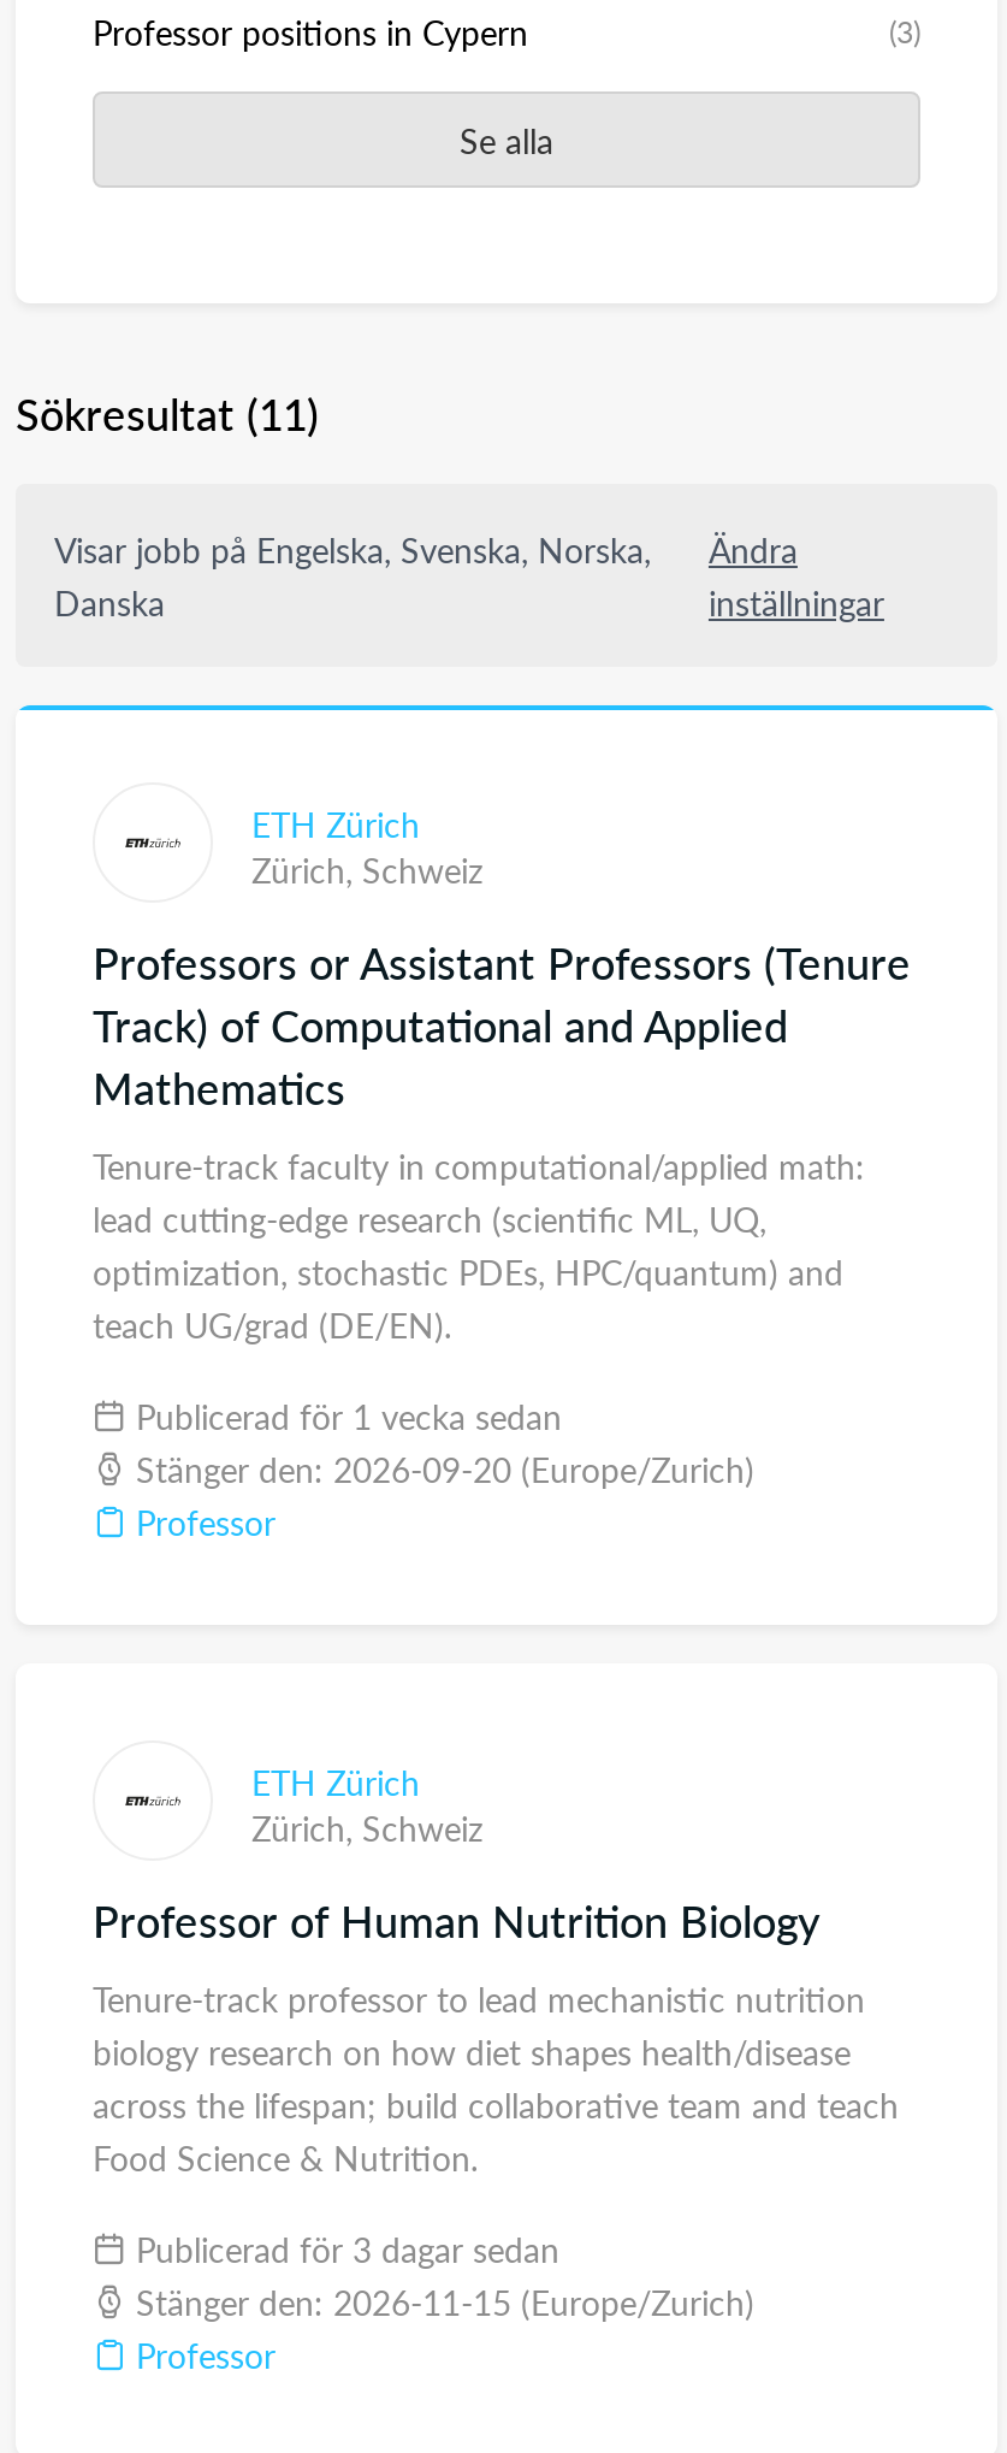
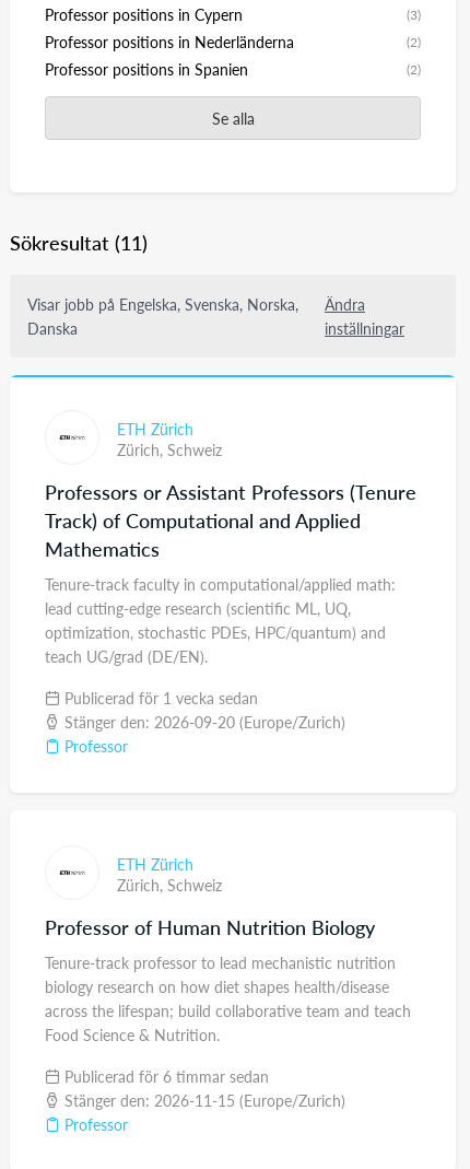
+ Professor positions in Nederländerna
+ (2)
+ Professor positions in Spanien
+ (2)

- Publicerad för 3 dagar sedan
+ Publicerad för 6 timmar sedan
